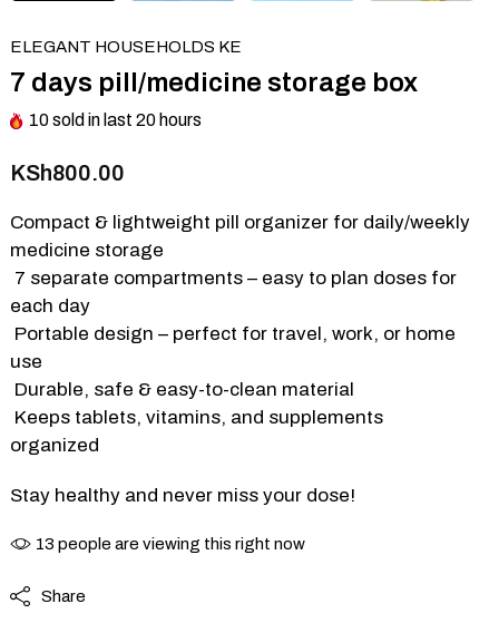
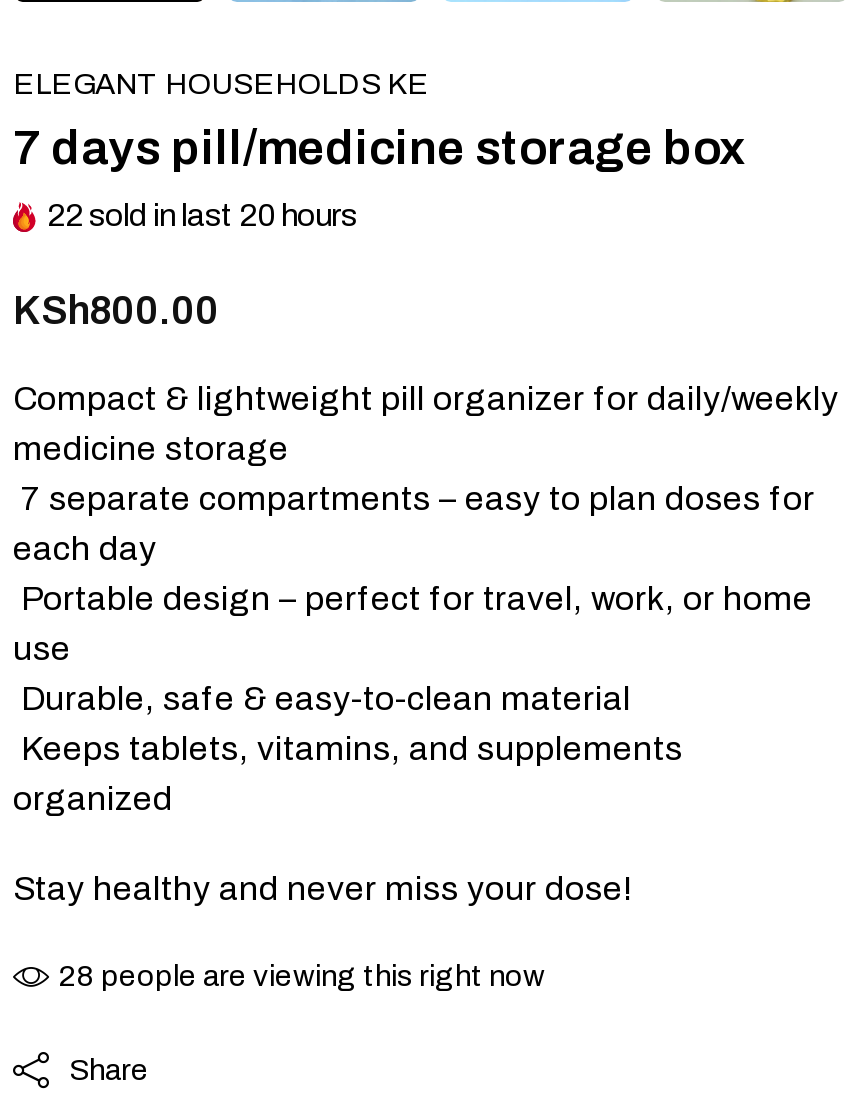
- 10 sold in last 20 hours
+ 22 sold in last 20 hours

- 13 people are viewing this right now
+ 28 people are viewing this right now
